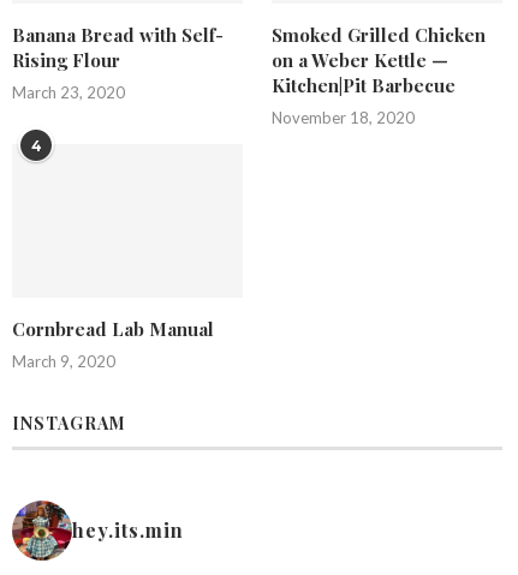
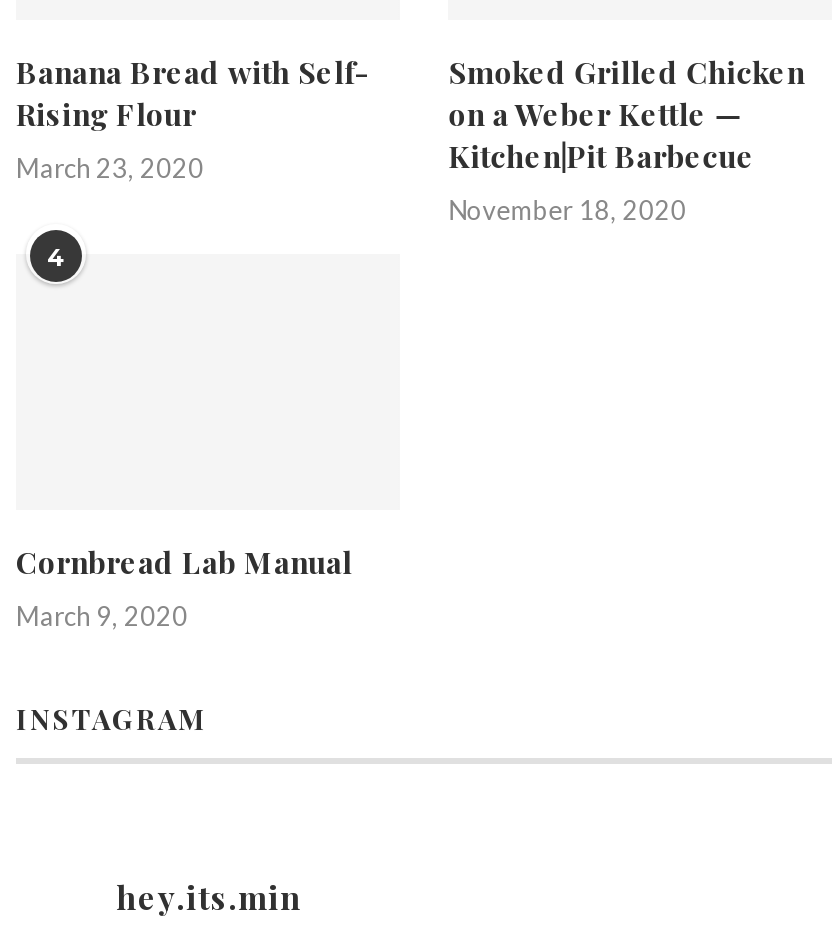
- [image]
